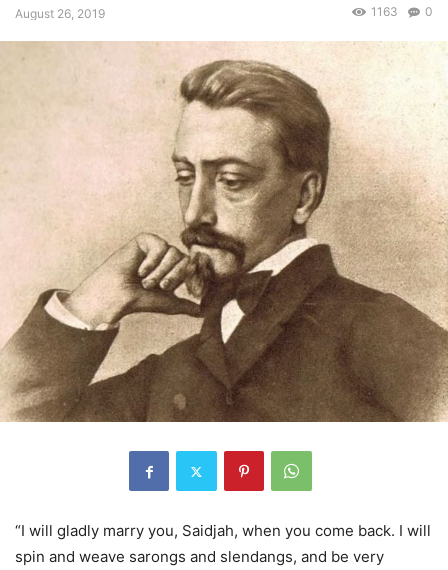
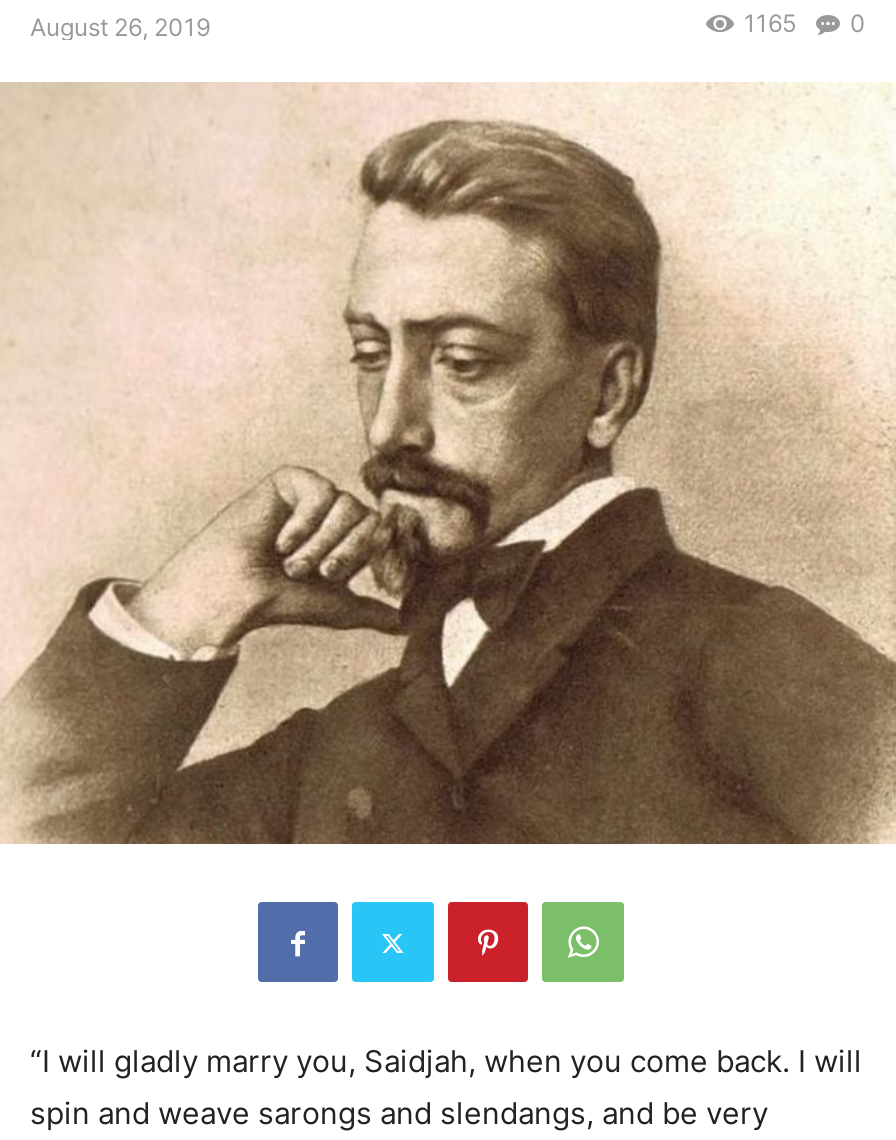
- 1163 0
+ 1165 0
